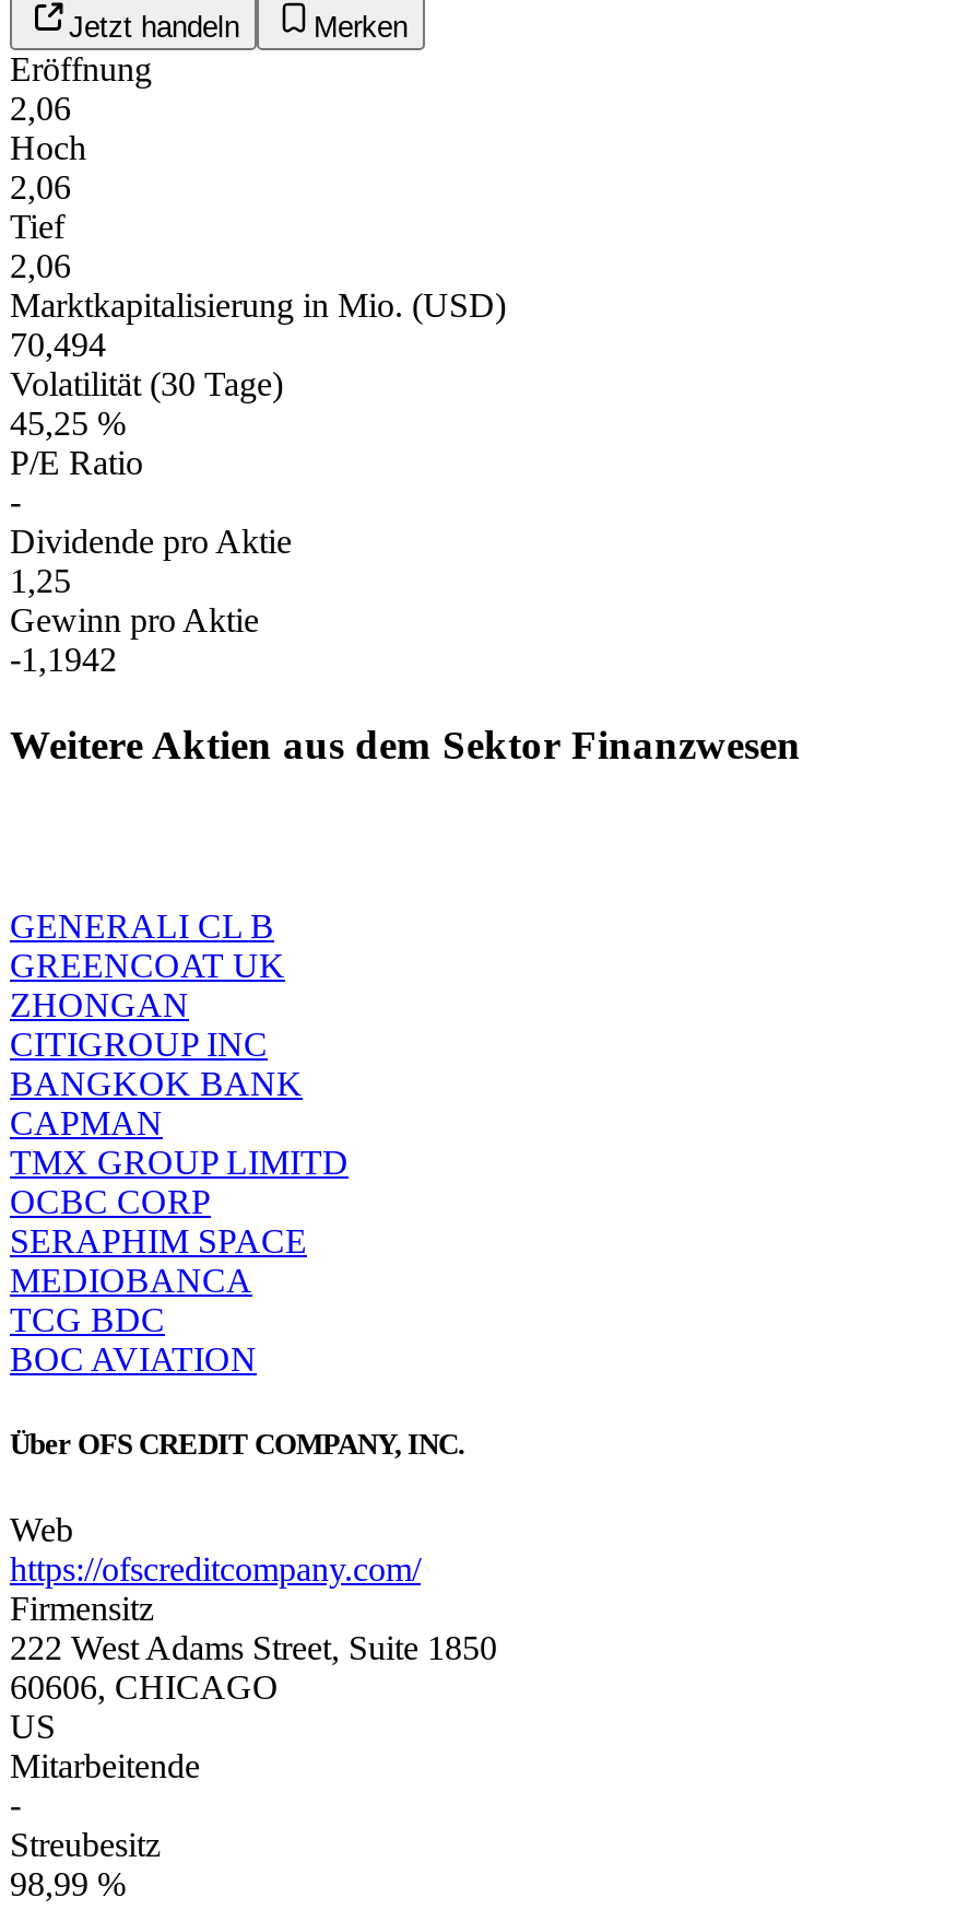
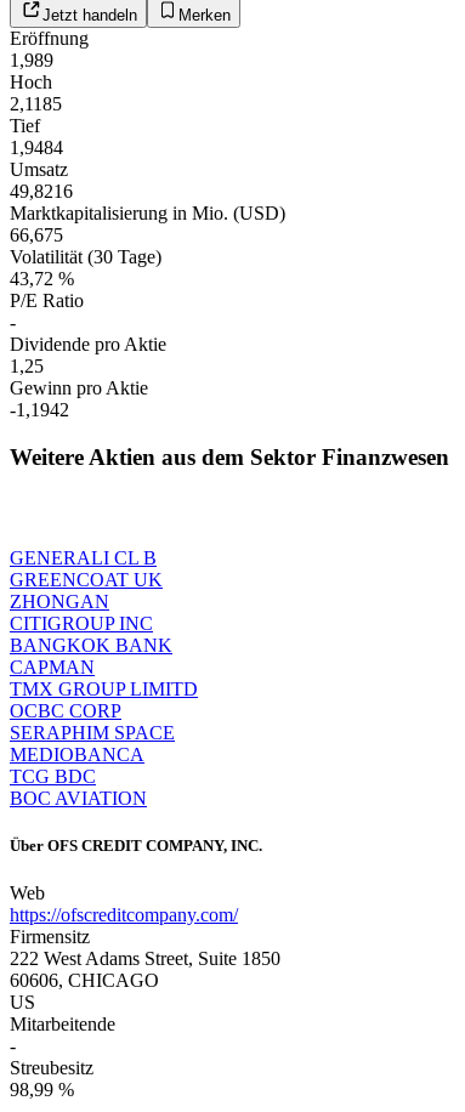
- 2,06
+ 1,989

- 2,06
+ 2,1185

- 2,06
+ 1,9484
+ Umsatz
+ 49,8216

- 70,494
+ 66,675

- 45,25 %
+ 43,72 %
